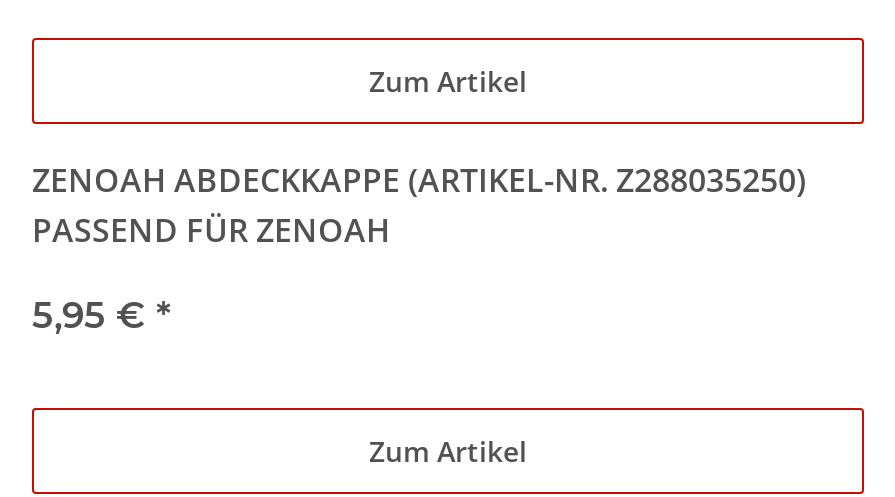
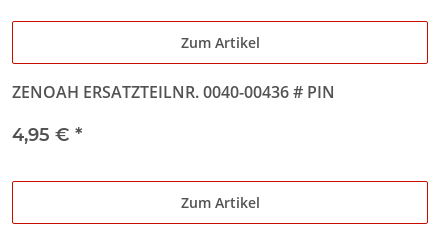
- ZENOAH ABDECKKAPPE (ARTIKEL-NR. Z288035250)
- PASSEND FÜR ZENOAH
+ ZENOAH ERSATZTEILNR. 0040-00436 # PIN

- 5,95 €*
+ 4,95 €*
